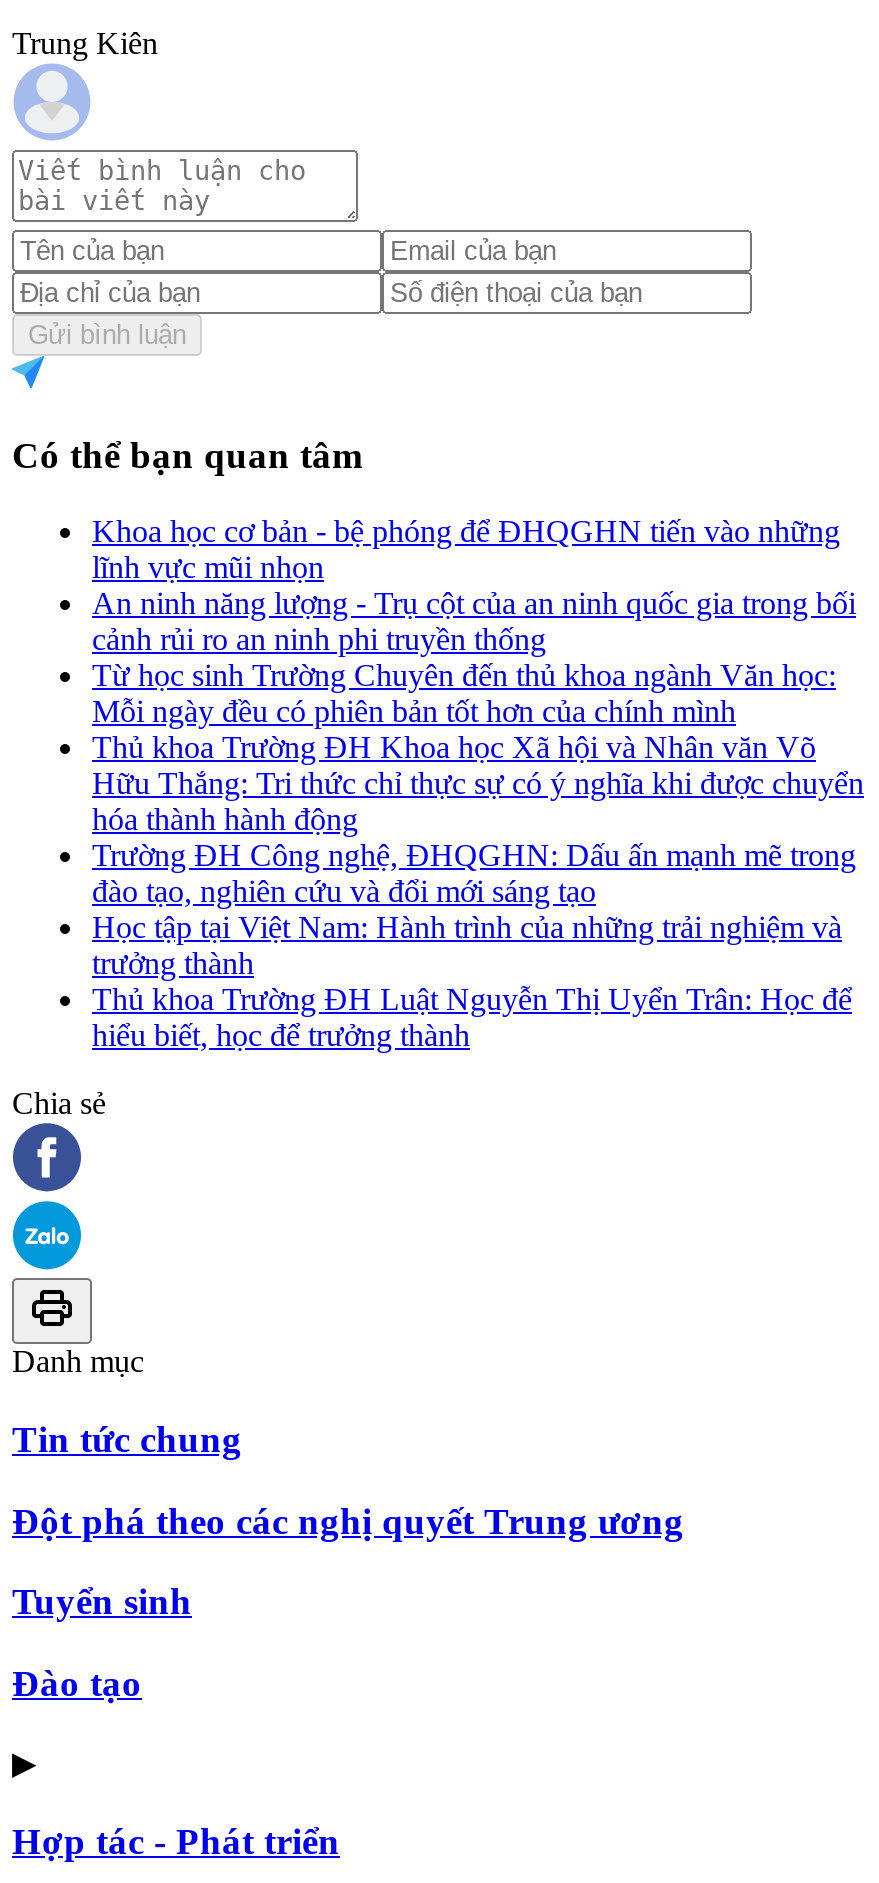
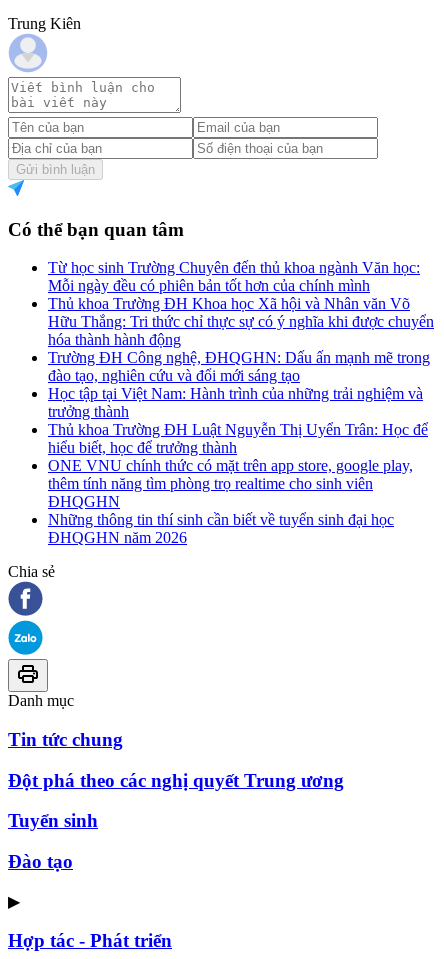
- Khoa học cơ bản - bệ phóng để ĐHQGHN tiến vào những
- lĩnh vực mũi nhọn
- An ninh năng lượng - Trụ cột của an ninh quốc gia trong bối
- cảnh rủi ro an ninh phi truyền thống

moved up: Từ học sinh Trường Chuyên đến thủ khoa ngành Văn học: | Mỗi ngày đều có phiên bản tốt hơn của chính mình | Thủ khoa Trường ĐH Khoa học Xã hội và Nhân văn Võ | ... | Thủ khoa Trường ĐH Luật Nguyễn Thị Uyển Trân: Học để | hiểu biết, học để trưởng thành

+ ONE VNU chính thức có mặt trên app store, google play,
+ thêm tính năng tìm phòng trọ realtime cho sinh viên
+ ĐHQGHN
+ Những thông tin thí sinh cần biết về tuyển sinh đại học
+ ĐHQGHN năm 2026
